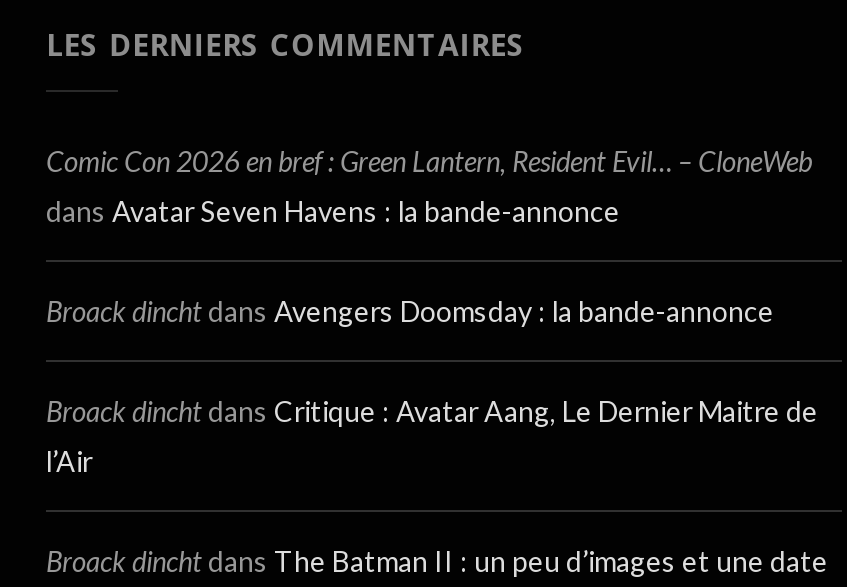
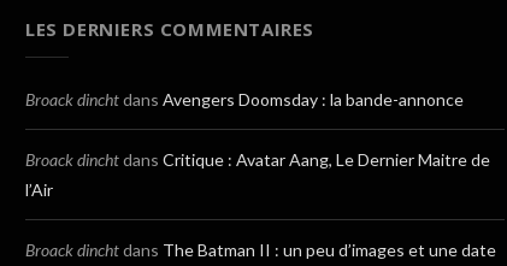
- Comic Con 2026 en bref : Green Lantern, Resident Evil… – CloneWeb
- dans Avatar Seven Havens : la bande-annonce
